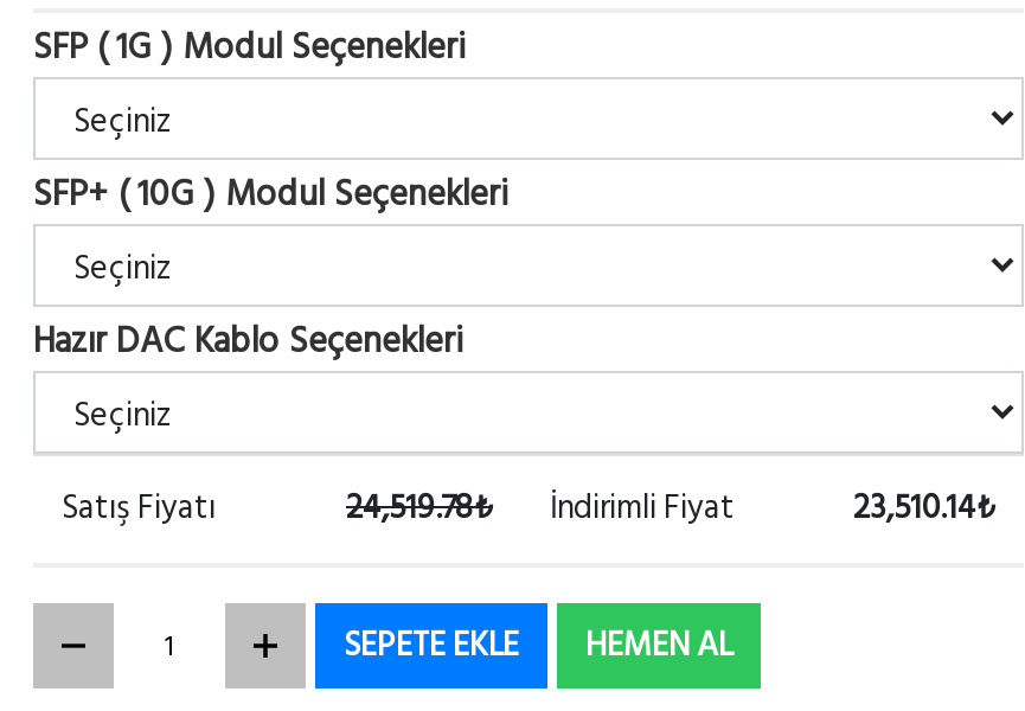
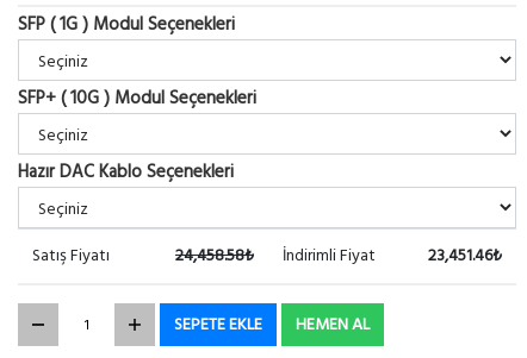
- 24,519.78₺
+ 24,458.58₺

- 23,510.14₺
+ 23,451.46₺
